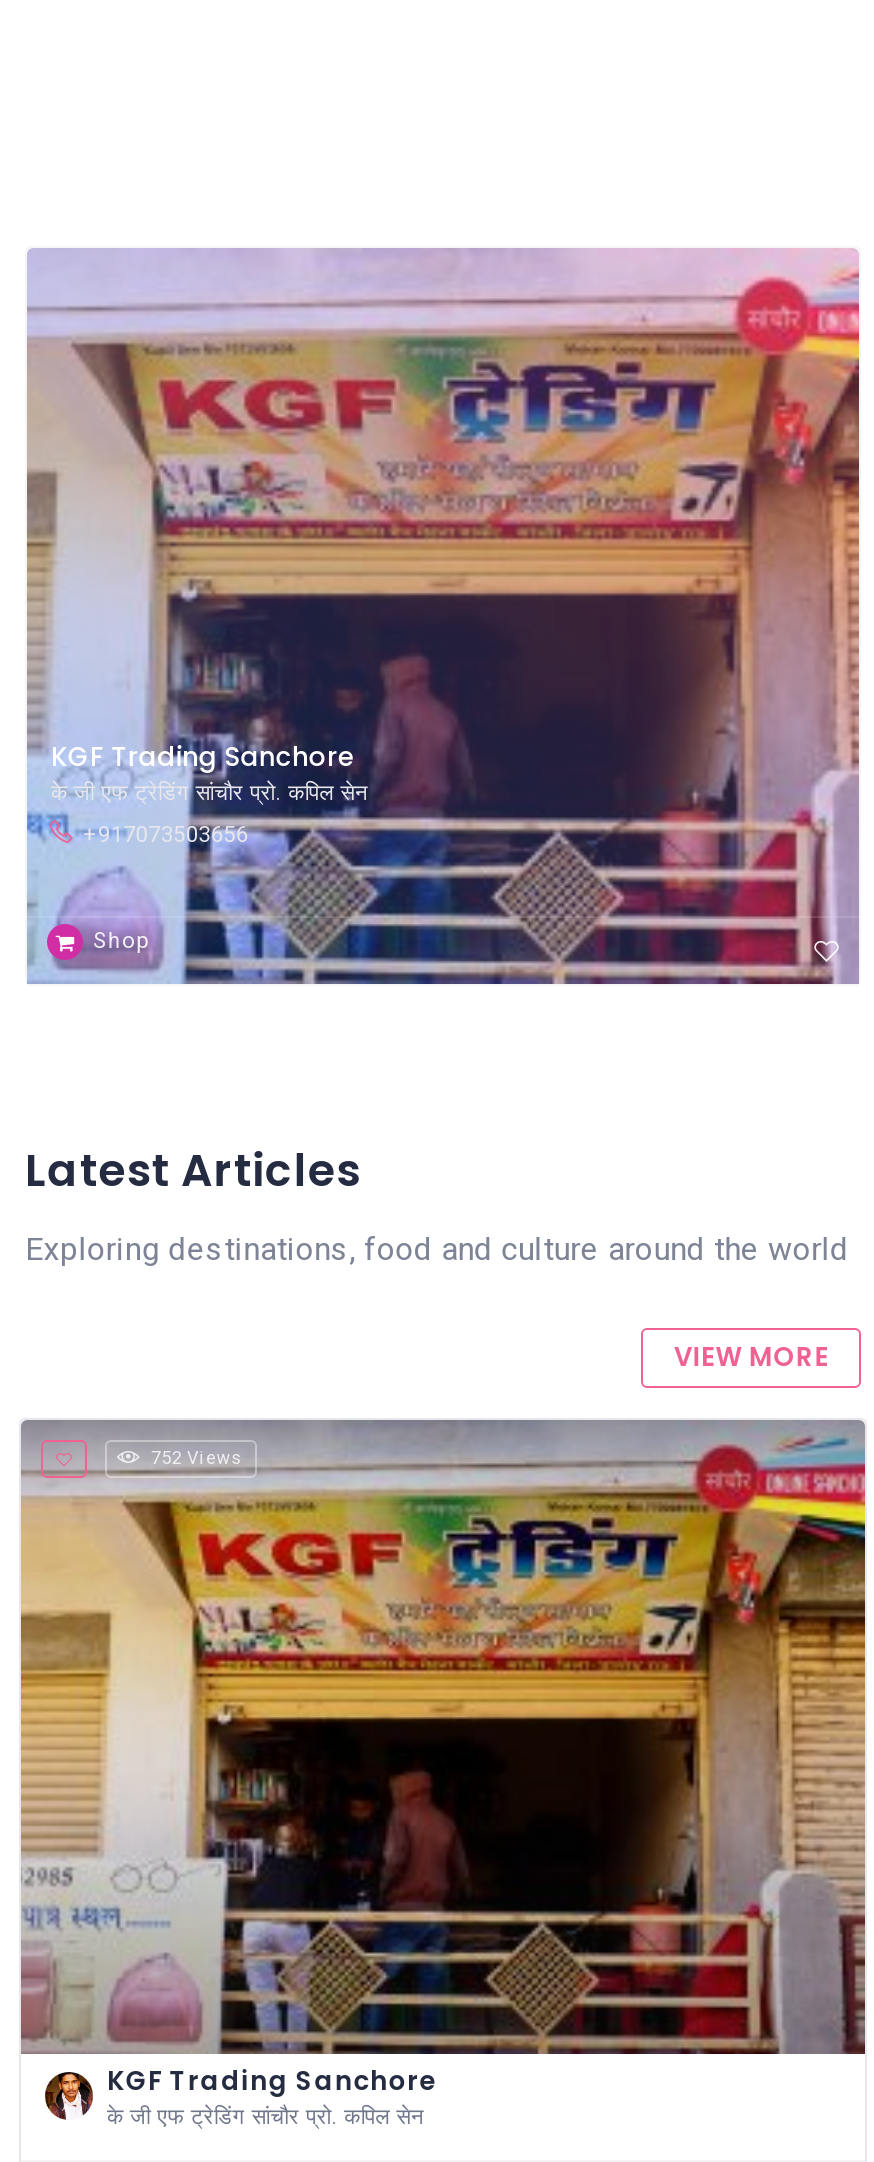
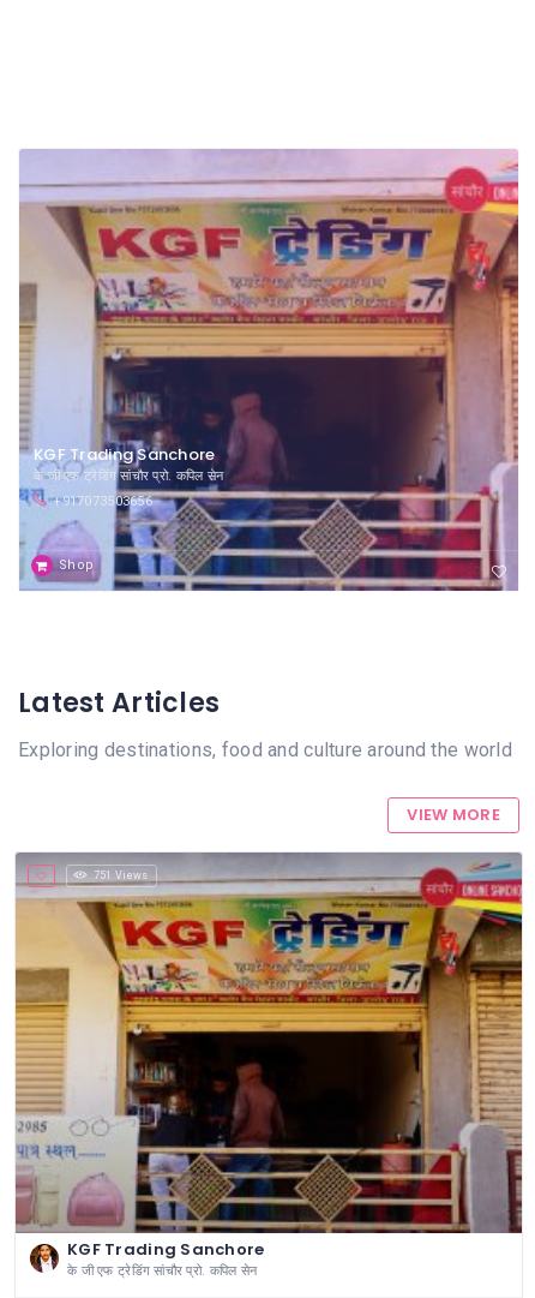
- 752 Views
+ 751 Views
